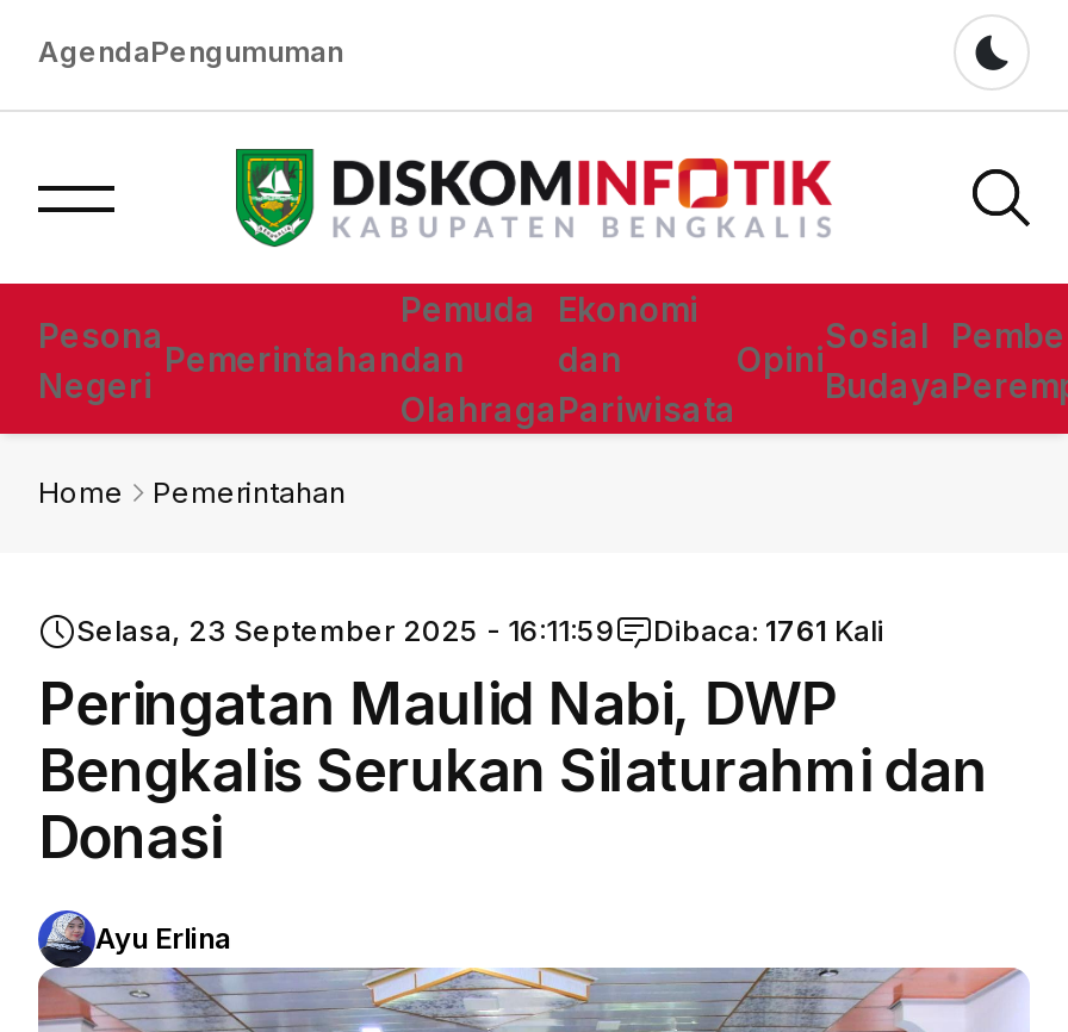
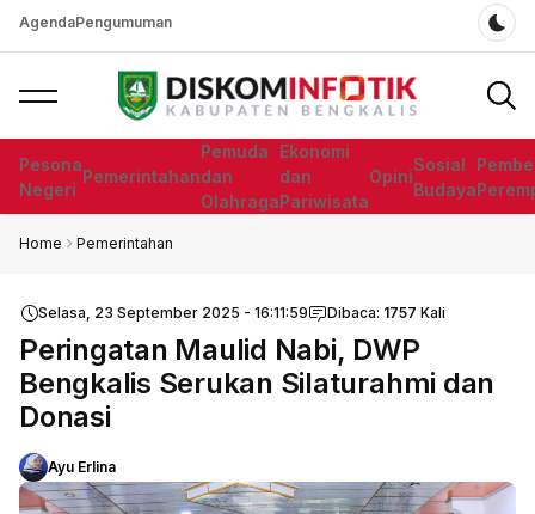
- Selasa, 23 September 2025 - 16:11:59 Dibaca: 1761 Kali
+ Selasa, 23 September 2025 - 16:11:59 Dibaca: 1757 Kali
